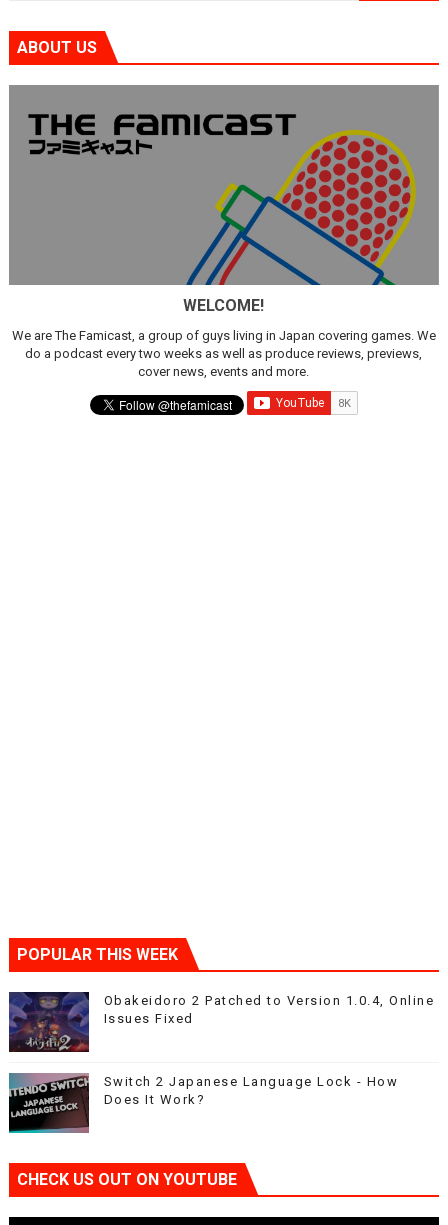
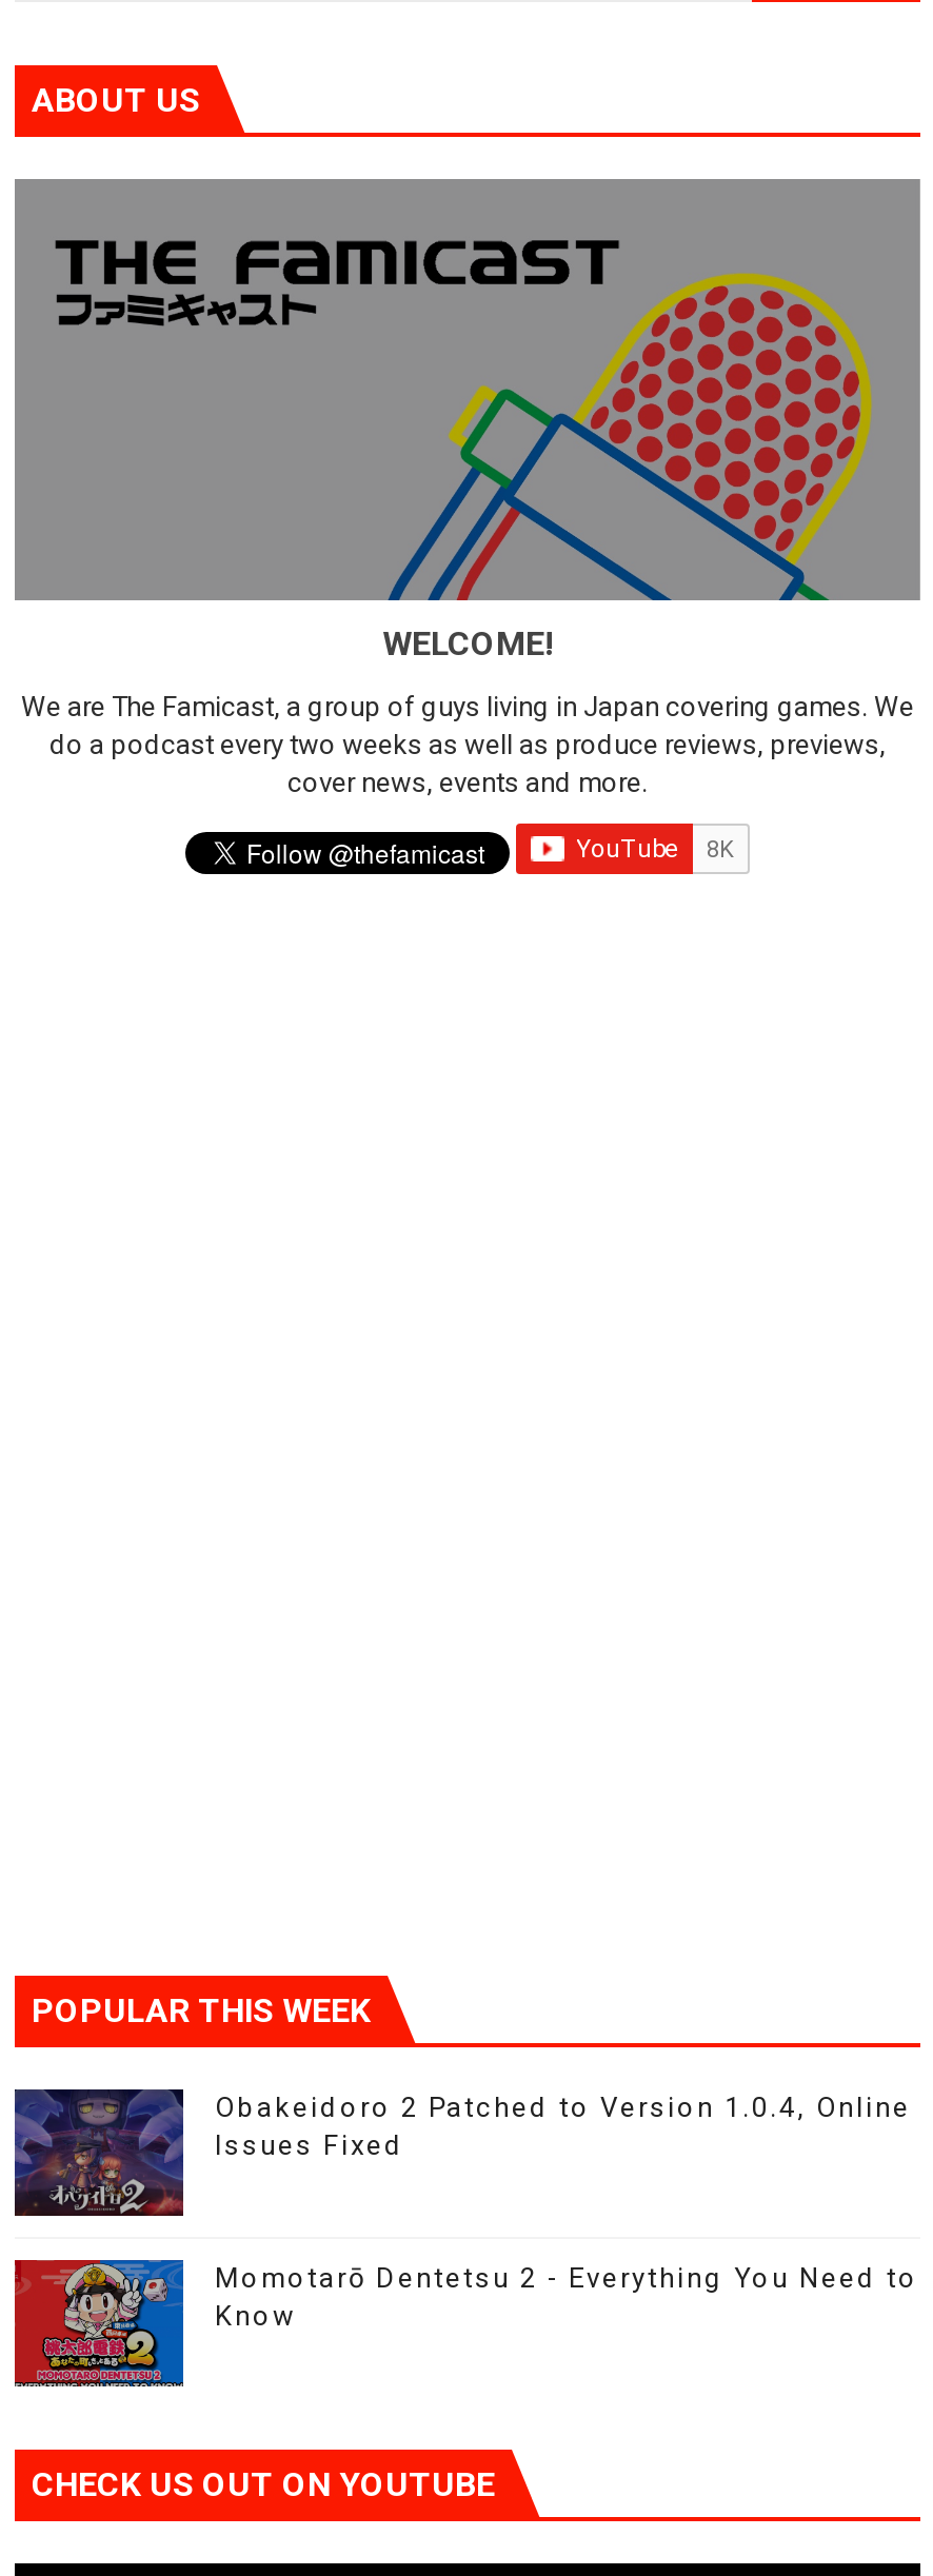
- [image]
- Switch 2 Japanese Language Lock - How
- Does It Work?
+ [image]
+ Momotarō Dentetsu 2 - Everything You Need to
+ Know
